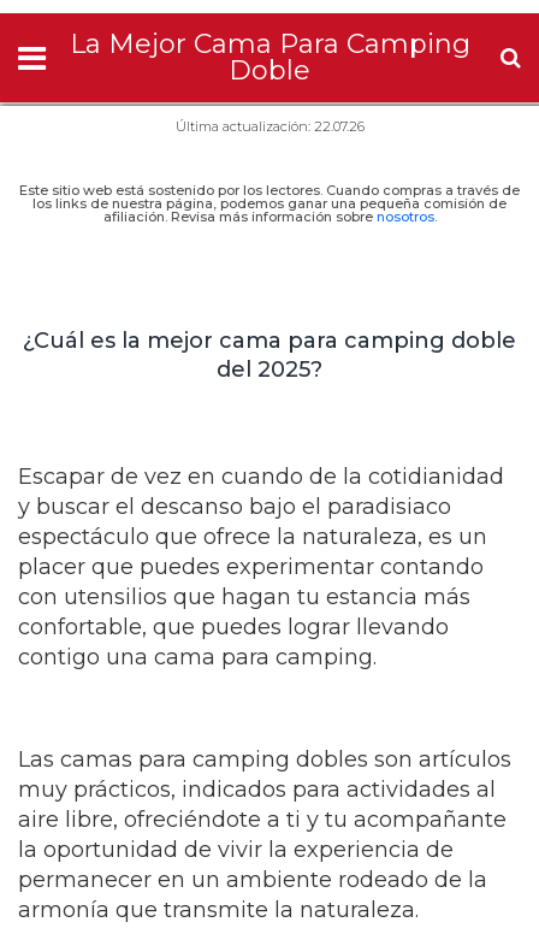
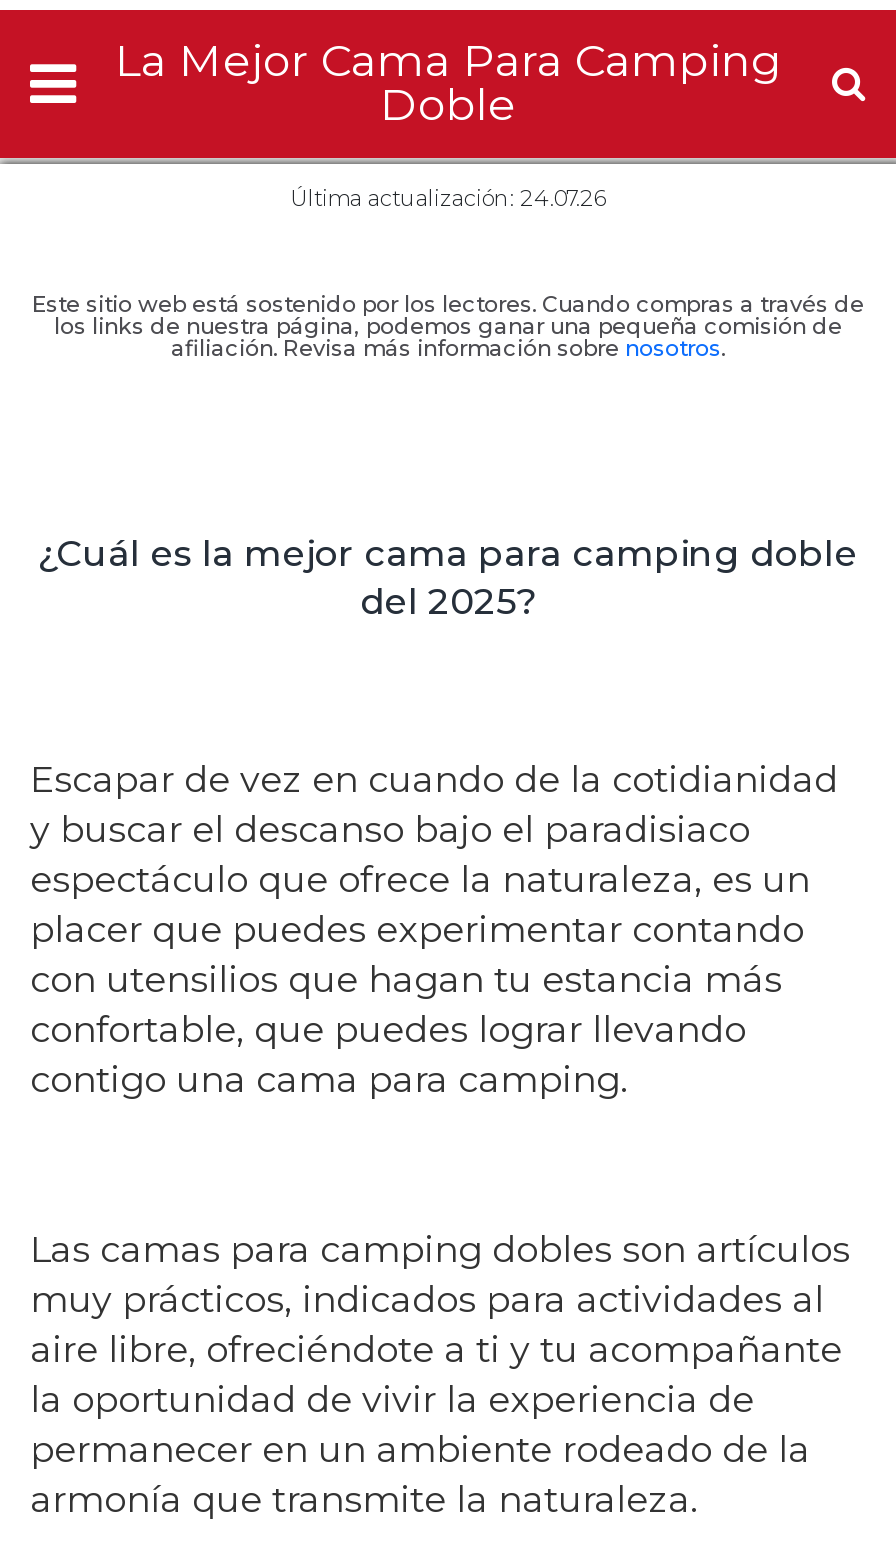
- Última actualización: 22.07.26
+ Última actualización: 24.07.26
